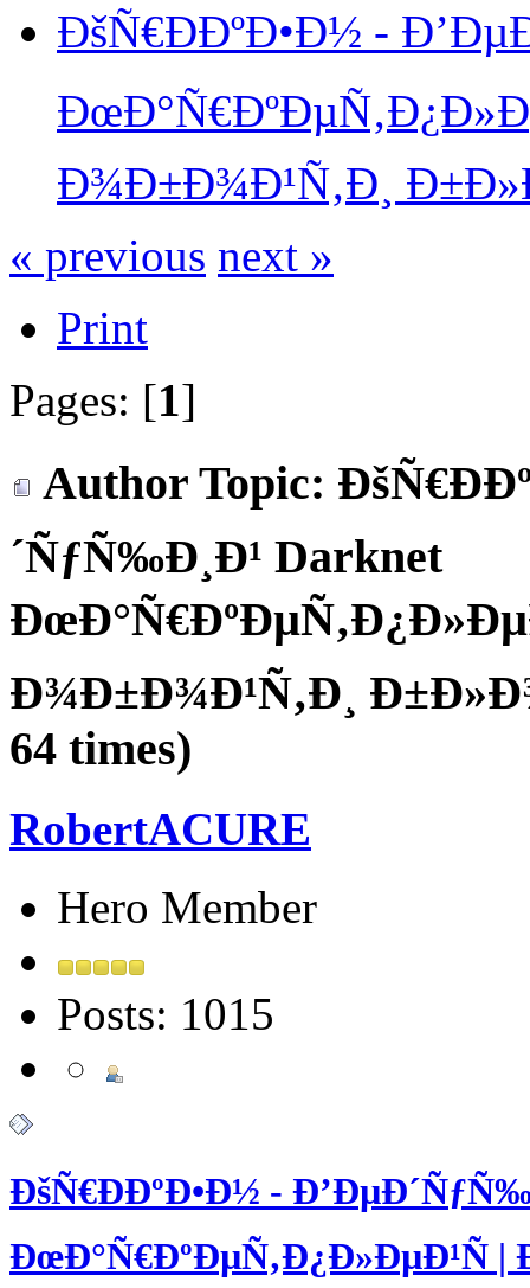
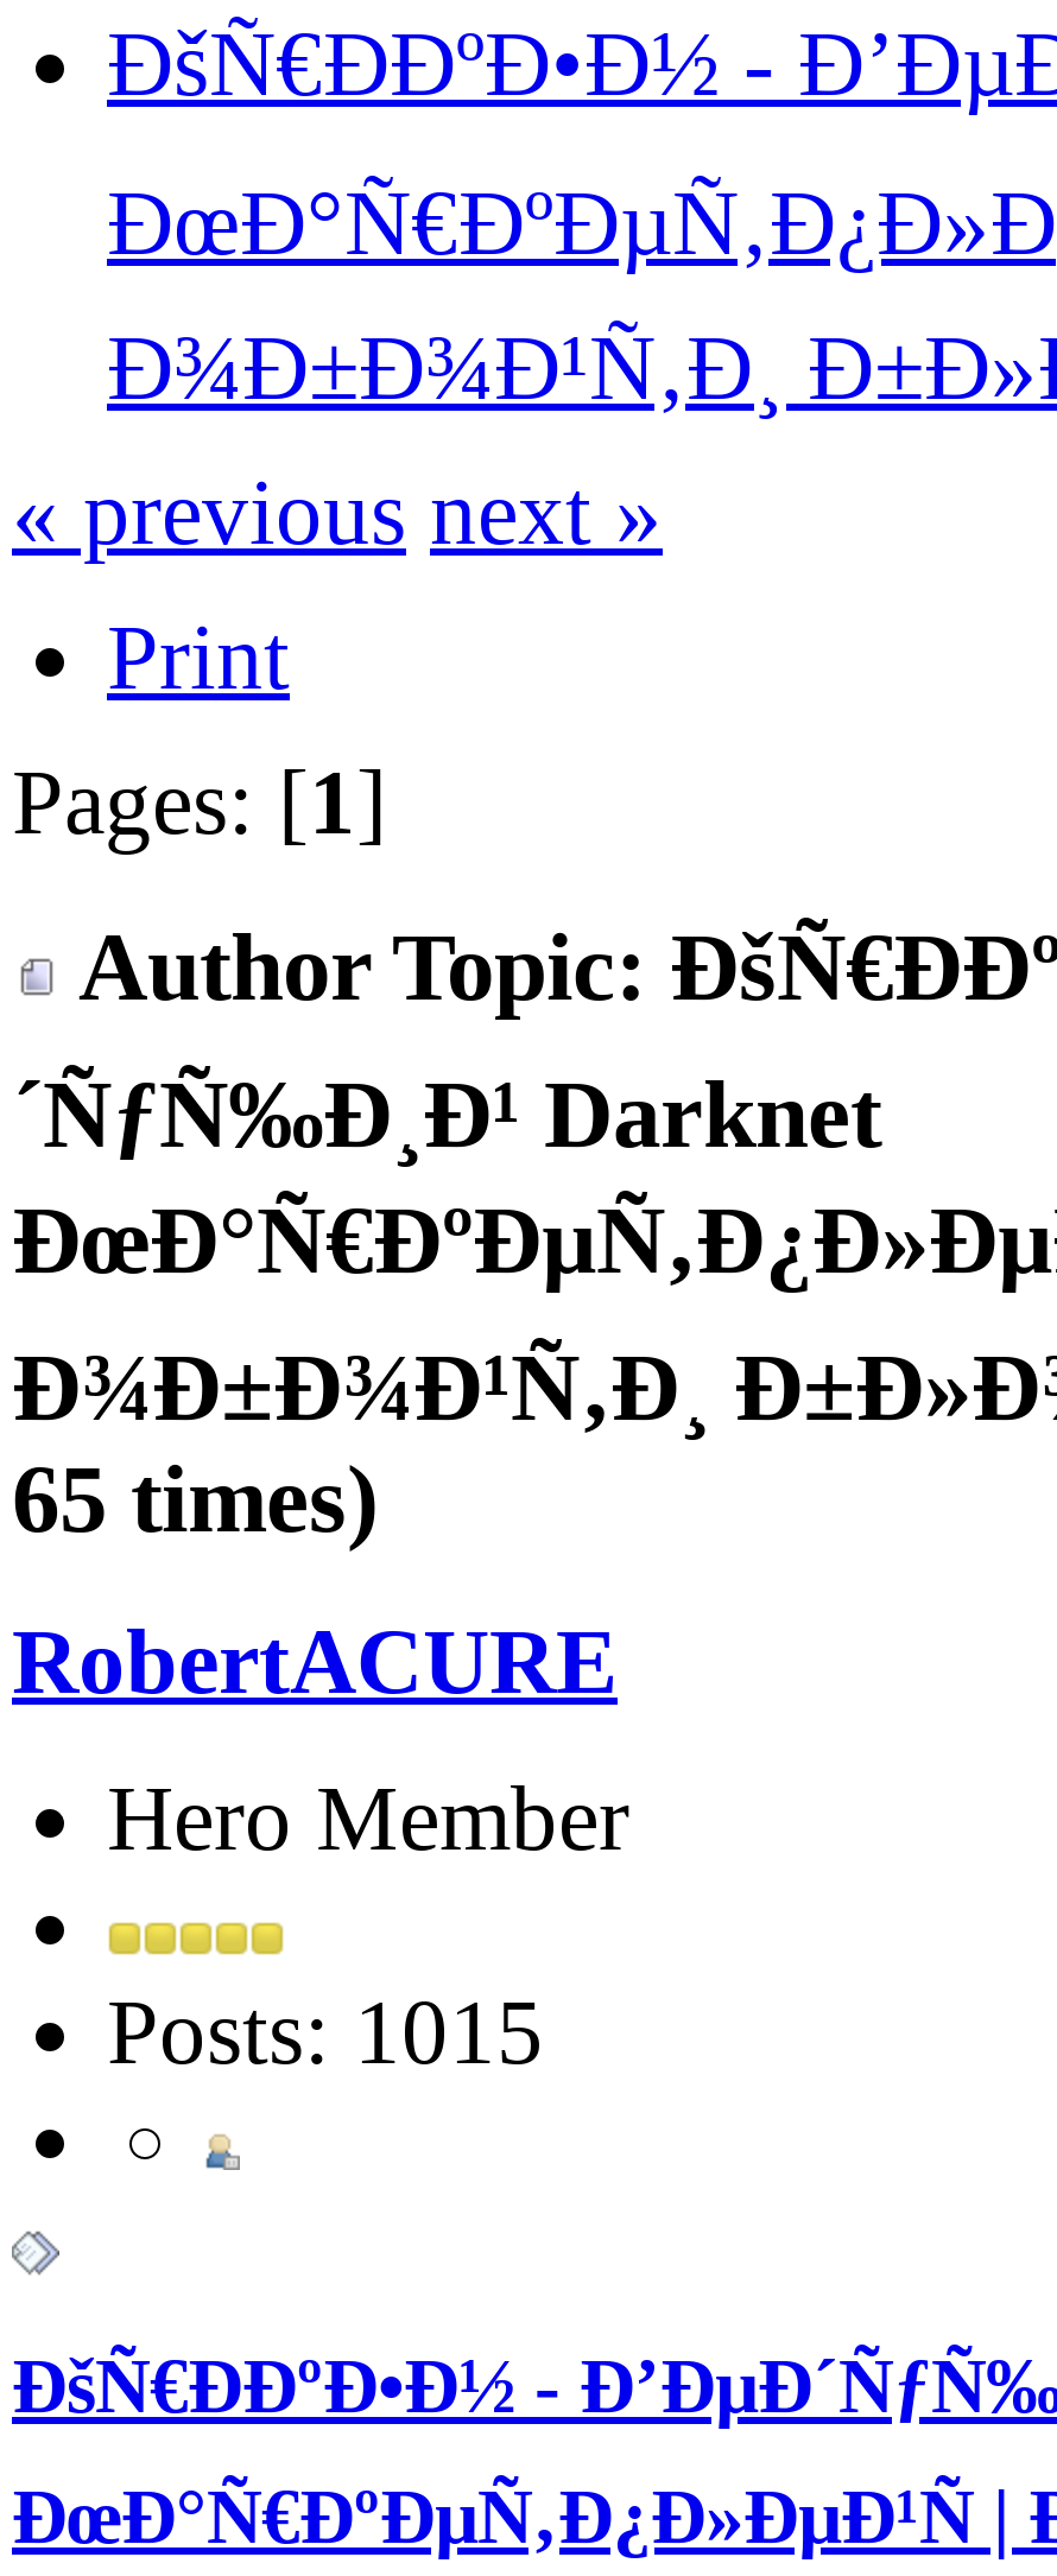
- 64 times)
+ 65 times)
